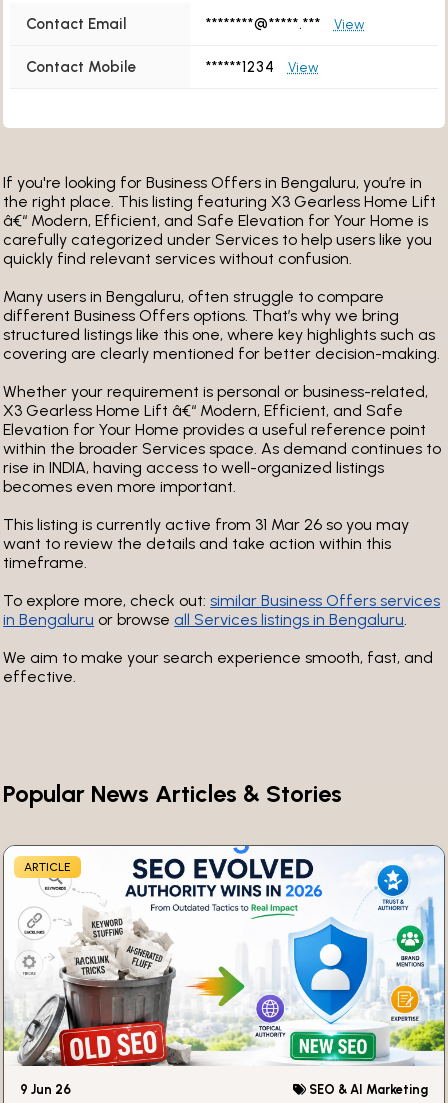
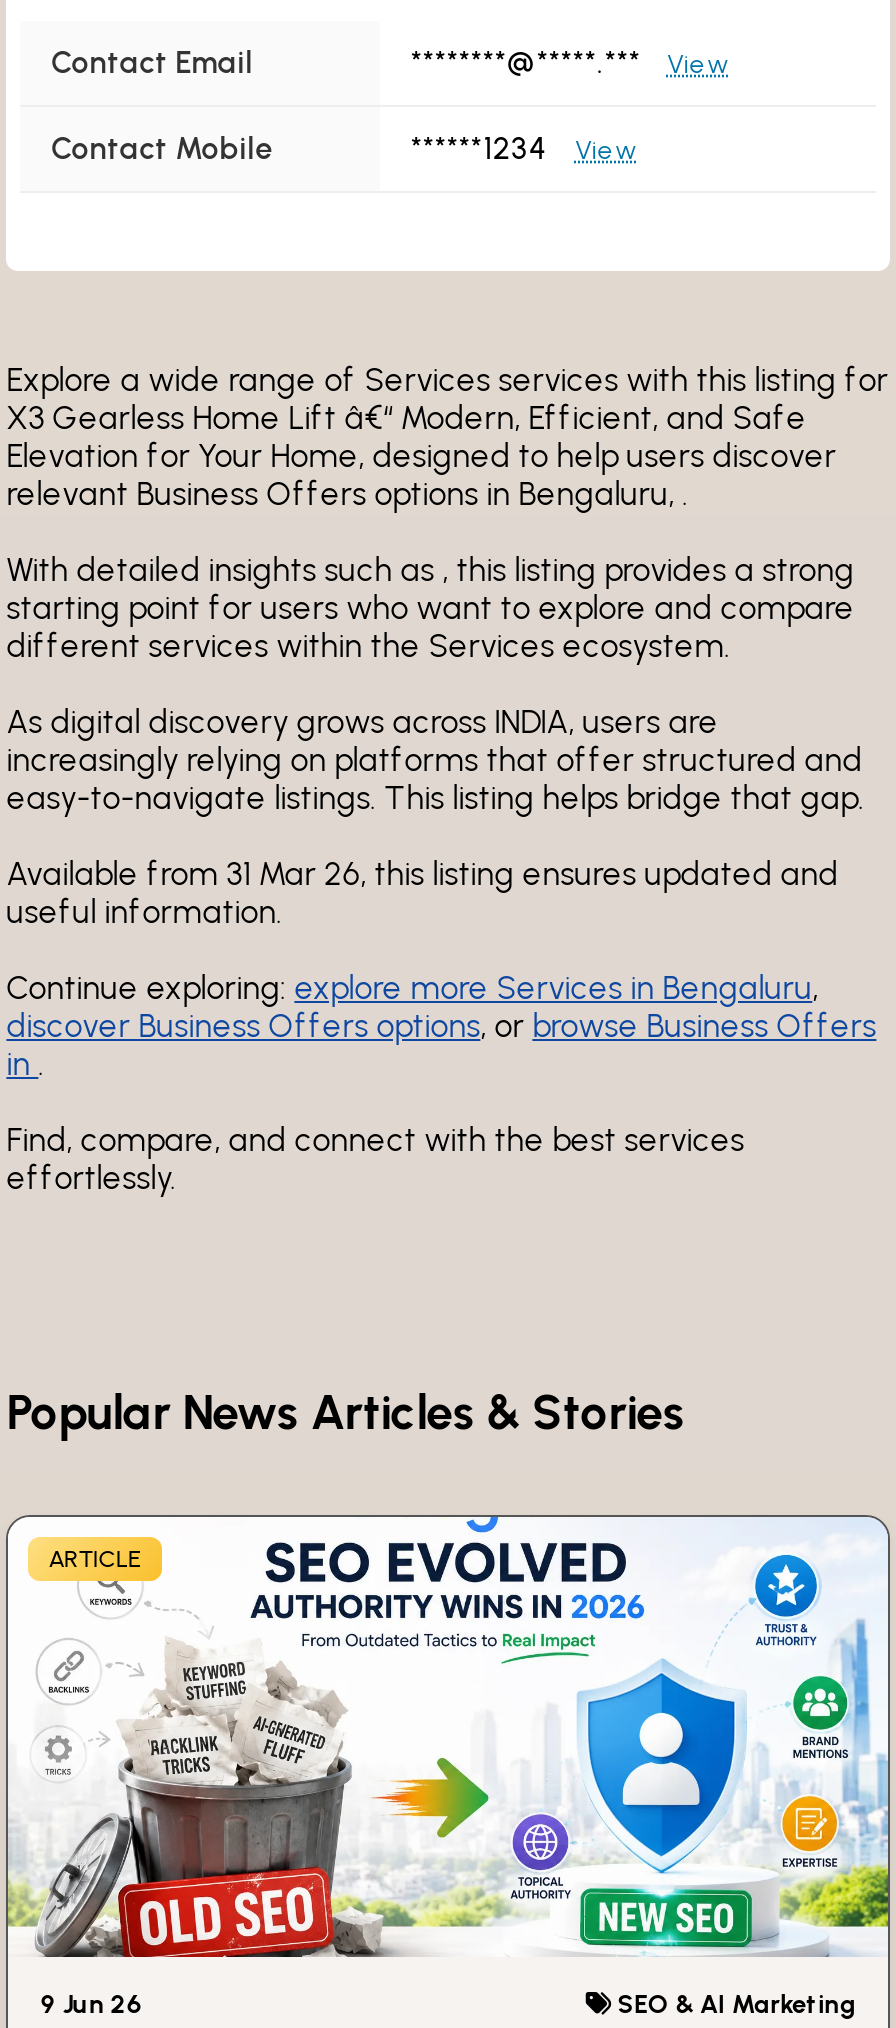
- If you're looking for Business Offers in Bengaluru, you’re in
- the right place. This listing featuring X3 Gearless Home Lift
- â€“ Modern, Efficient, and Safe Elevation for Your Home is
- carefully categorized under Services to help users like you
- quickly find relevant services without confusion.
- Many users in Bengaluru, often struggle to compare
- different Business Offers options. That’s why we bring
- structured listings like this one, where key highlights such as
- covering are clearly mentioned for better decision-making.
- Whether your requirement is personal or business-related,
+ Explore a wide range of Services services with this listing for

moved up: X3 Gearless Home Lift â€“ Modern, Efficient, and Safe

- Elevation for Your Home provides a useful reference point
- within the broader Services space. As demand continues to
- rise in INDIA, having access to well-organized listings
- becomes even more important.
- This listing is currently active from 31 Mar 26 so you may
- want to review the details and take action within this
- timeframe.
- To explore more, check out: similar Business Offers services
- in Bengaluru or browse all Services listings in Bengaluru.
- We aim to make your search experience smooth, fast, and
- effective.
+ Elevation for Your Home, designed to help users discover
+ relevant Business Offers options in Bengaluru, .
+ With detailed insights such as , this listing provides a strong
+ starting point for users who want to explore and compare
+ different services within the Services ecosystem.
+ As digital discovery grows across INDIA, users are
+ increasingly relying on platforms that offer structured and
+ easy-to-navigate listings. This listing helps bridge that gap.
+ Available from 31 Mar 26, this listing ensures updated and
+ useful information.
+ Continue exploring: explore more Services in Bengaluru,
+ discover Business Offers options, or browse Business Offers
+ in.
+ Find, compare, and connect with the best services
+ effortlessly.
